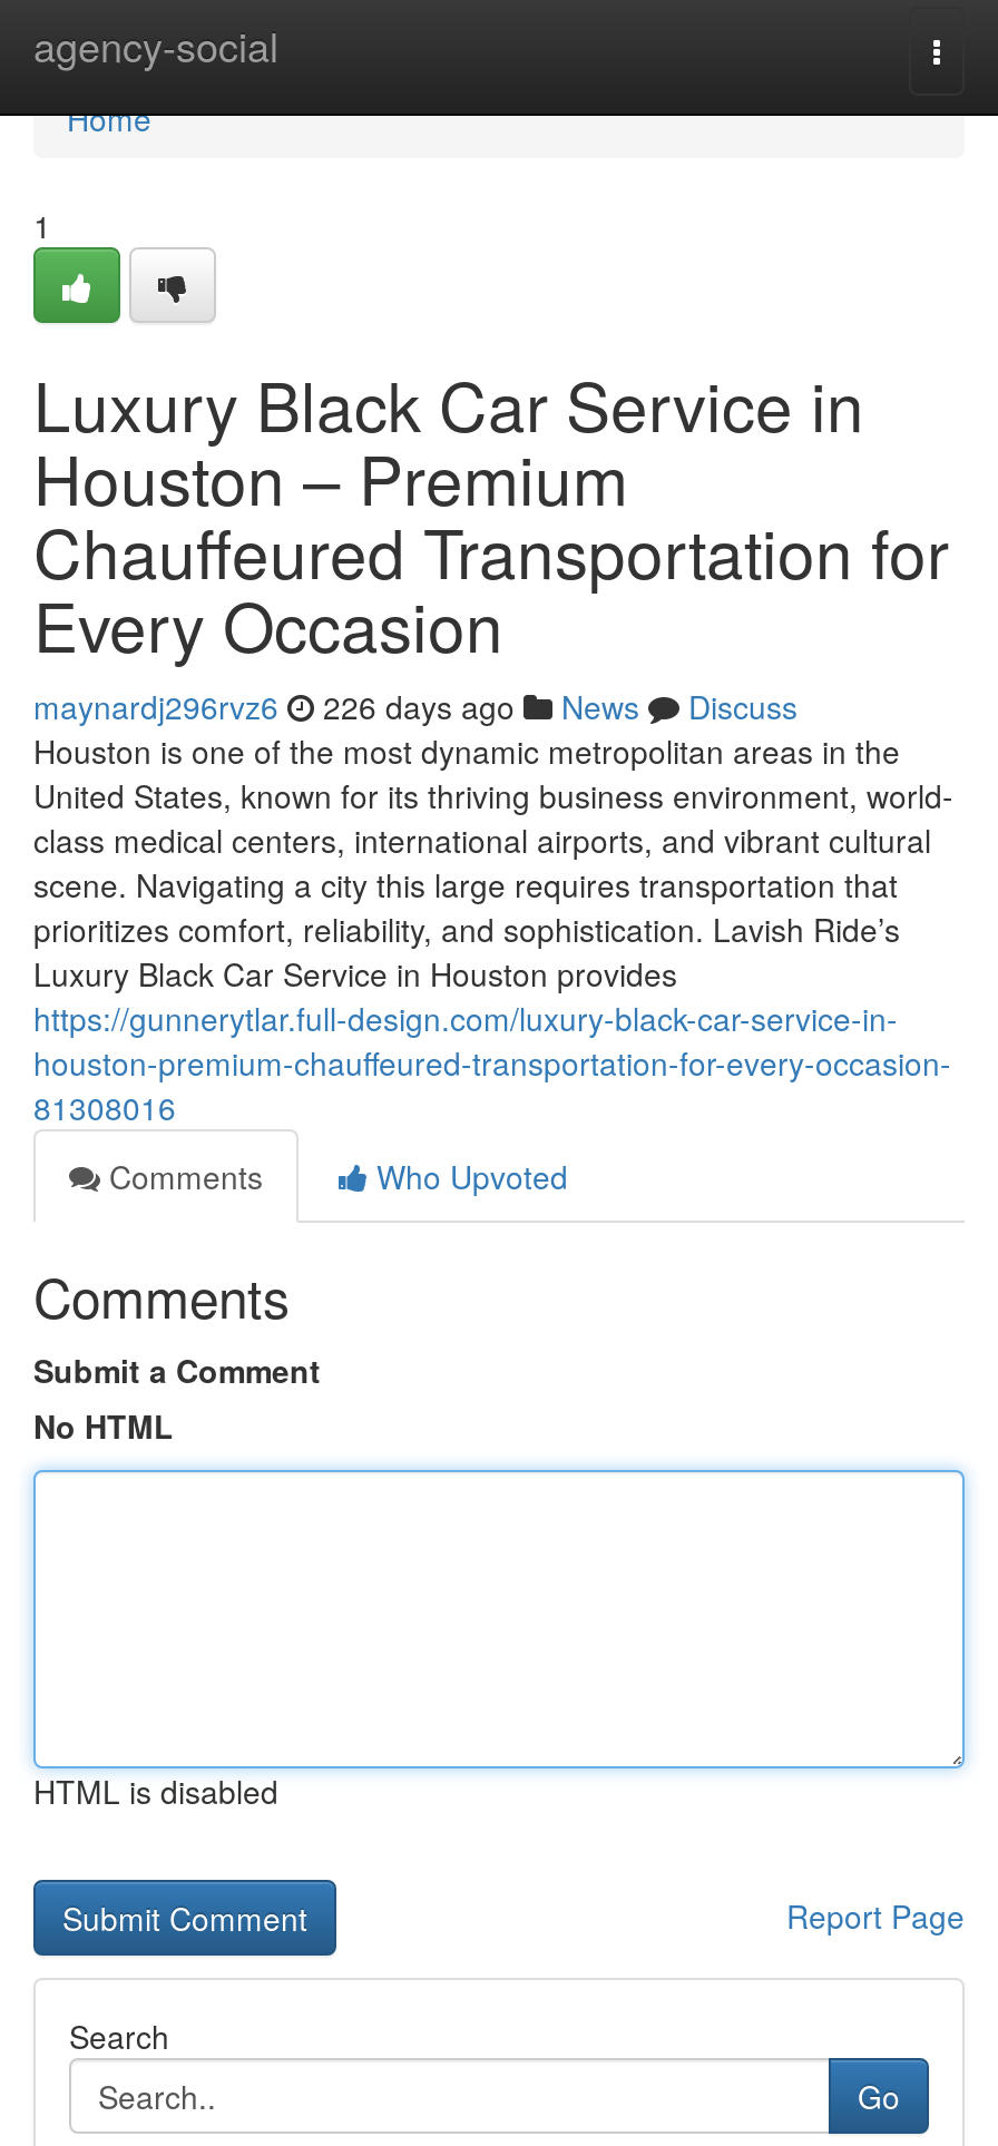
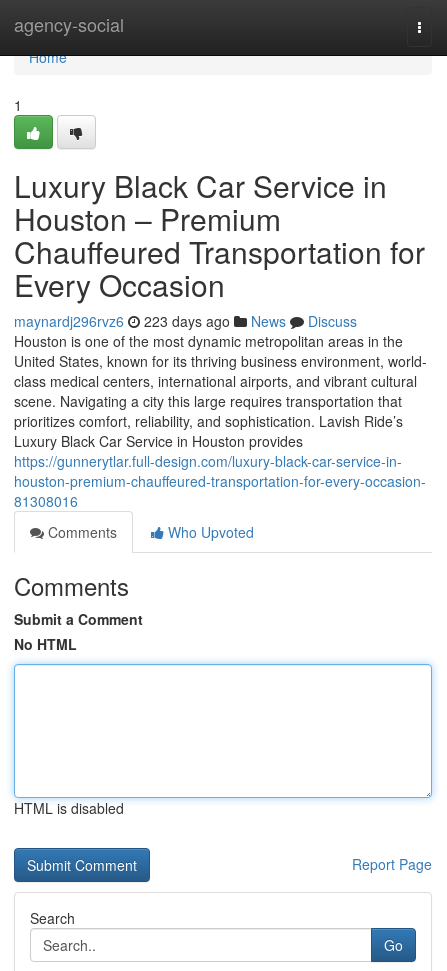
- maynardj296rvz6 226 days ago News Discuss
+ maynardj296rvz6 223 days ago News Discuss
